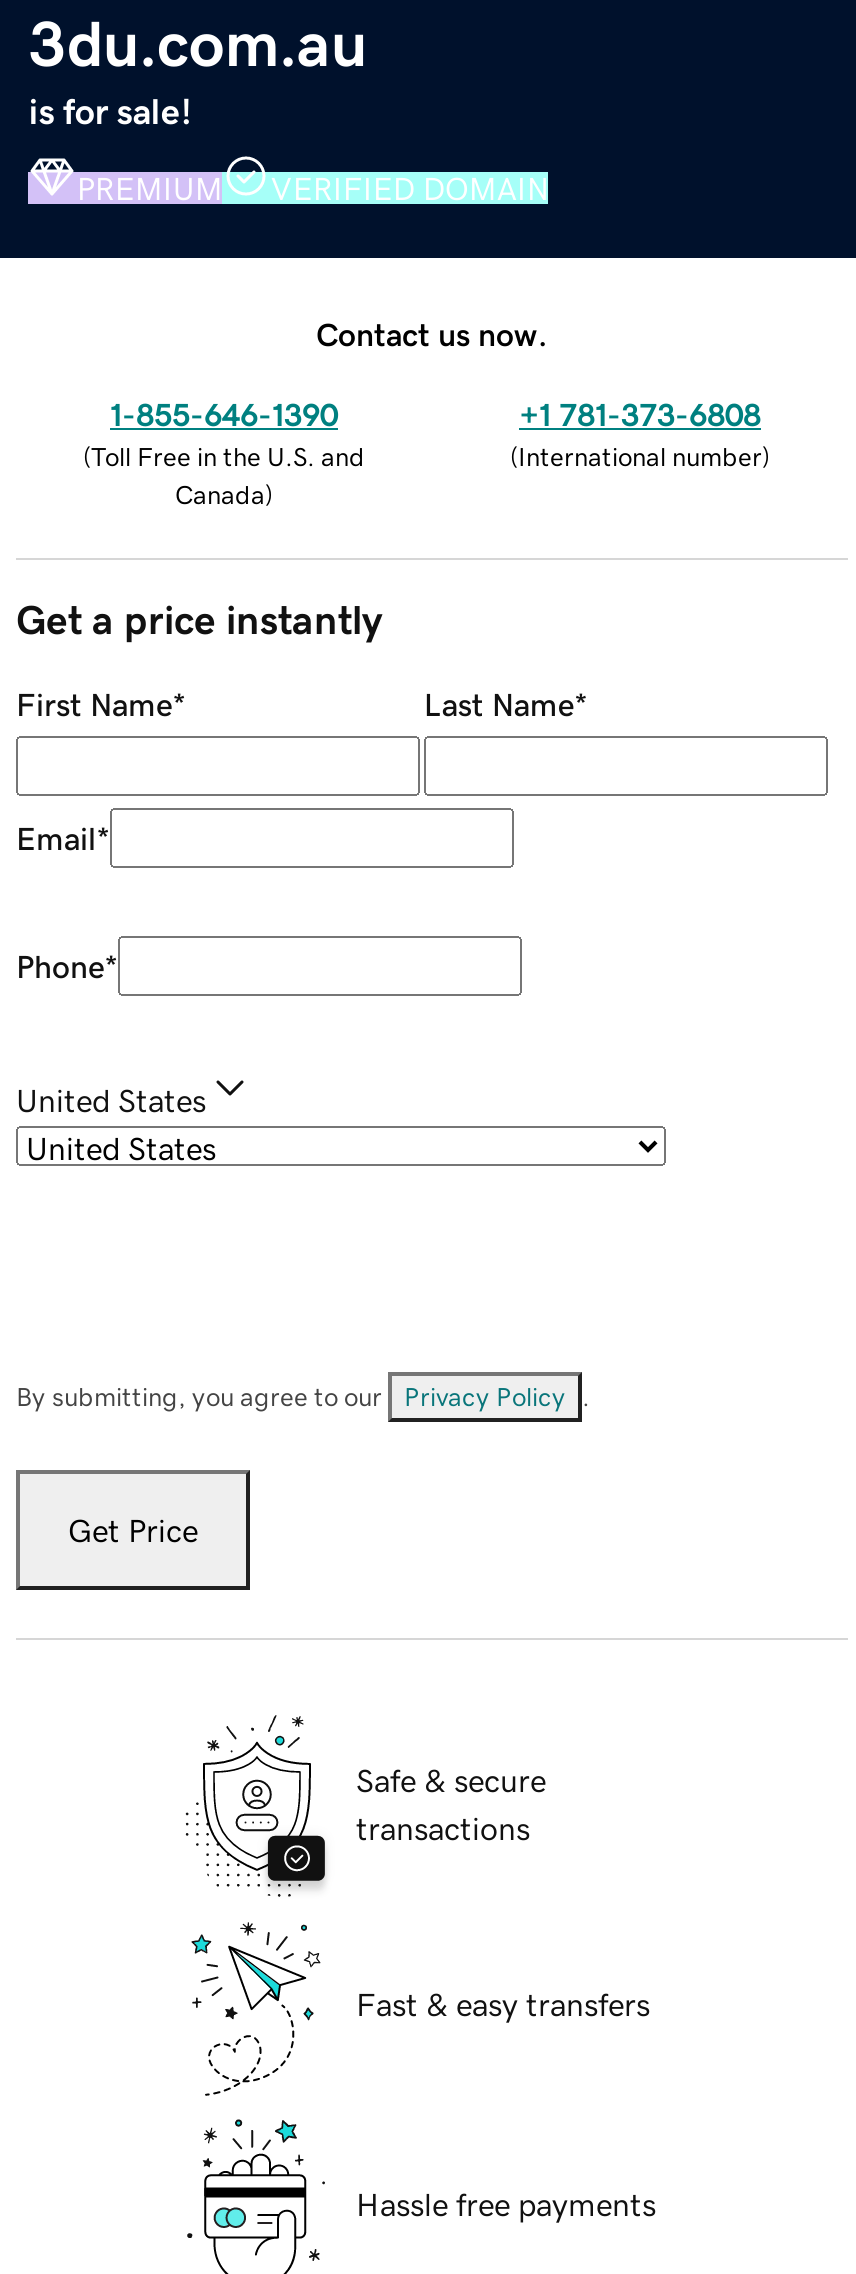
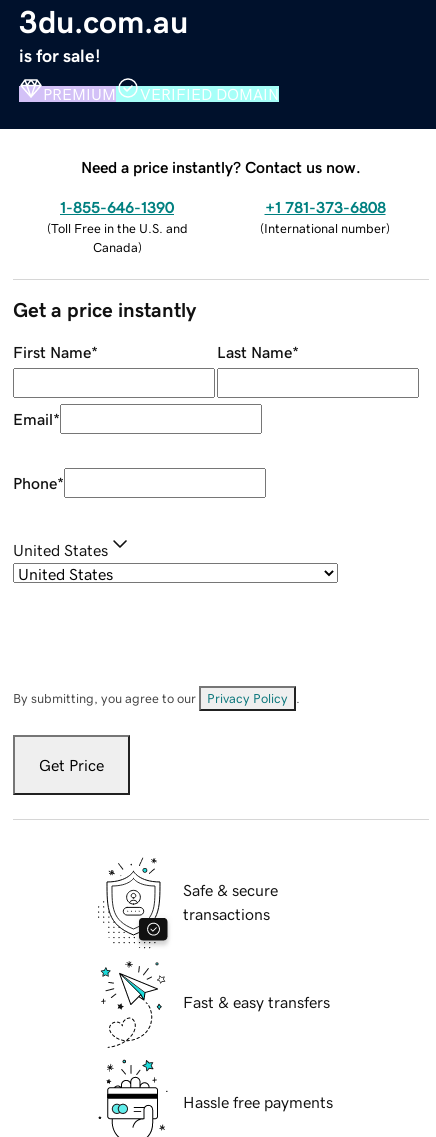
- Contact us now.
+ Need a price instantly? Contact us now.
